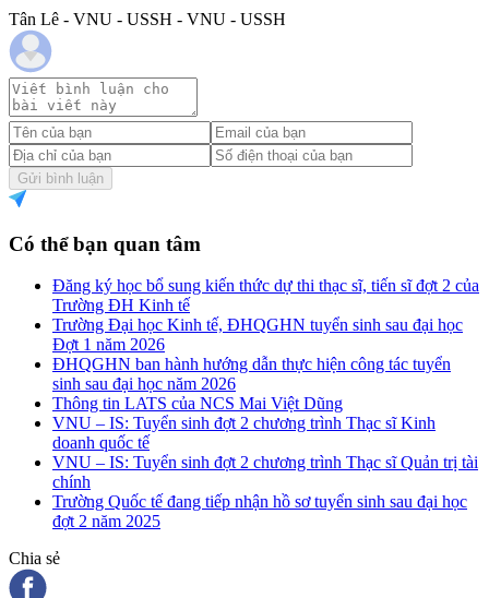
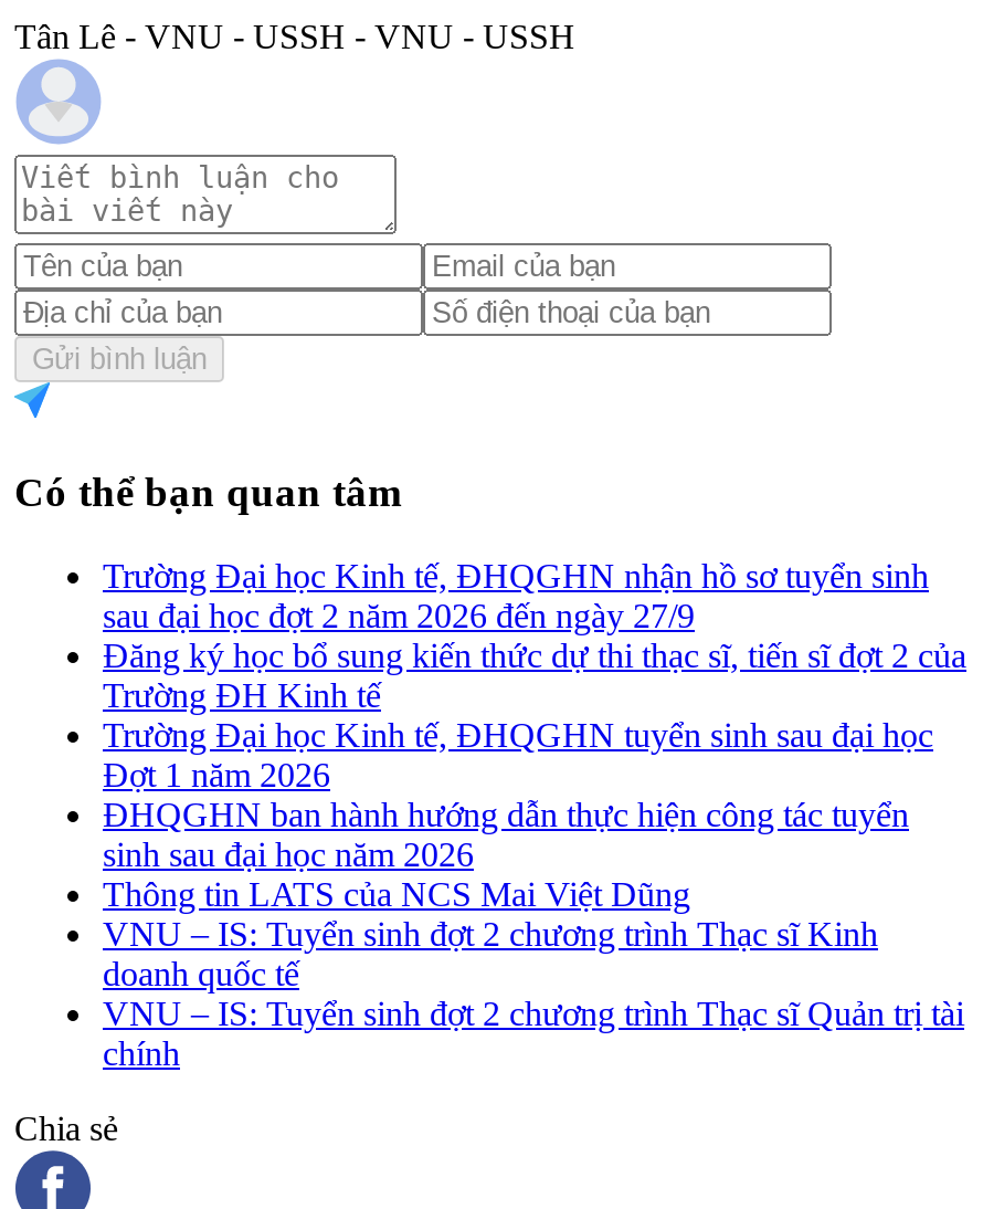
+ Trường Đại học Kinh tế, ĐHQGHN nhận hồ sơ tuyển sinh
+ sau đại học đợt 2 năm 2026 đến ngày 27/9

moved down: Đăng ký học bổ sung kiến thức dự thi thạc sĩ, tiến sĩ đợt 2 của | Trường ĐH Kinh tế | Trường Đại học Kinh tế, ĐHQGHN tuyển sinh sau đại học | ... | VNU – IS: Tuyển sinh đợt 2 chương trình Thạc sĩ Quản trị tài | chính

- Trường Quốc tế đang tiếp nhận hồ sơ tuyển sinh sau đại học
- đợt 2 năm 2025
